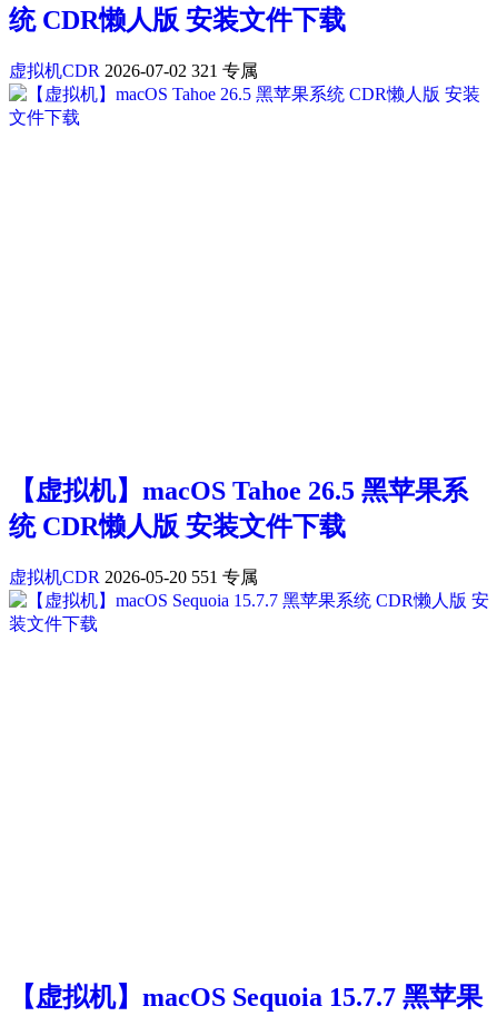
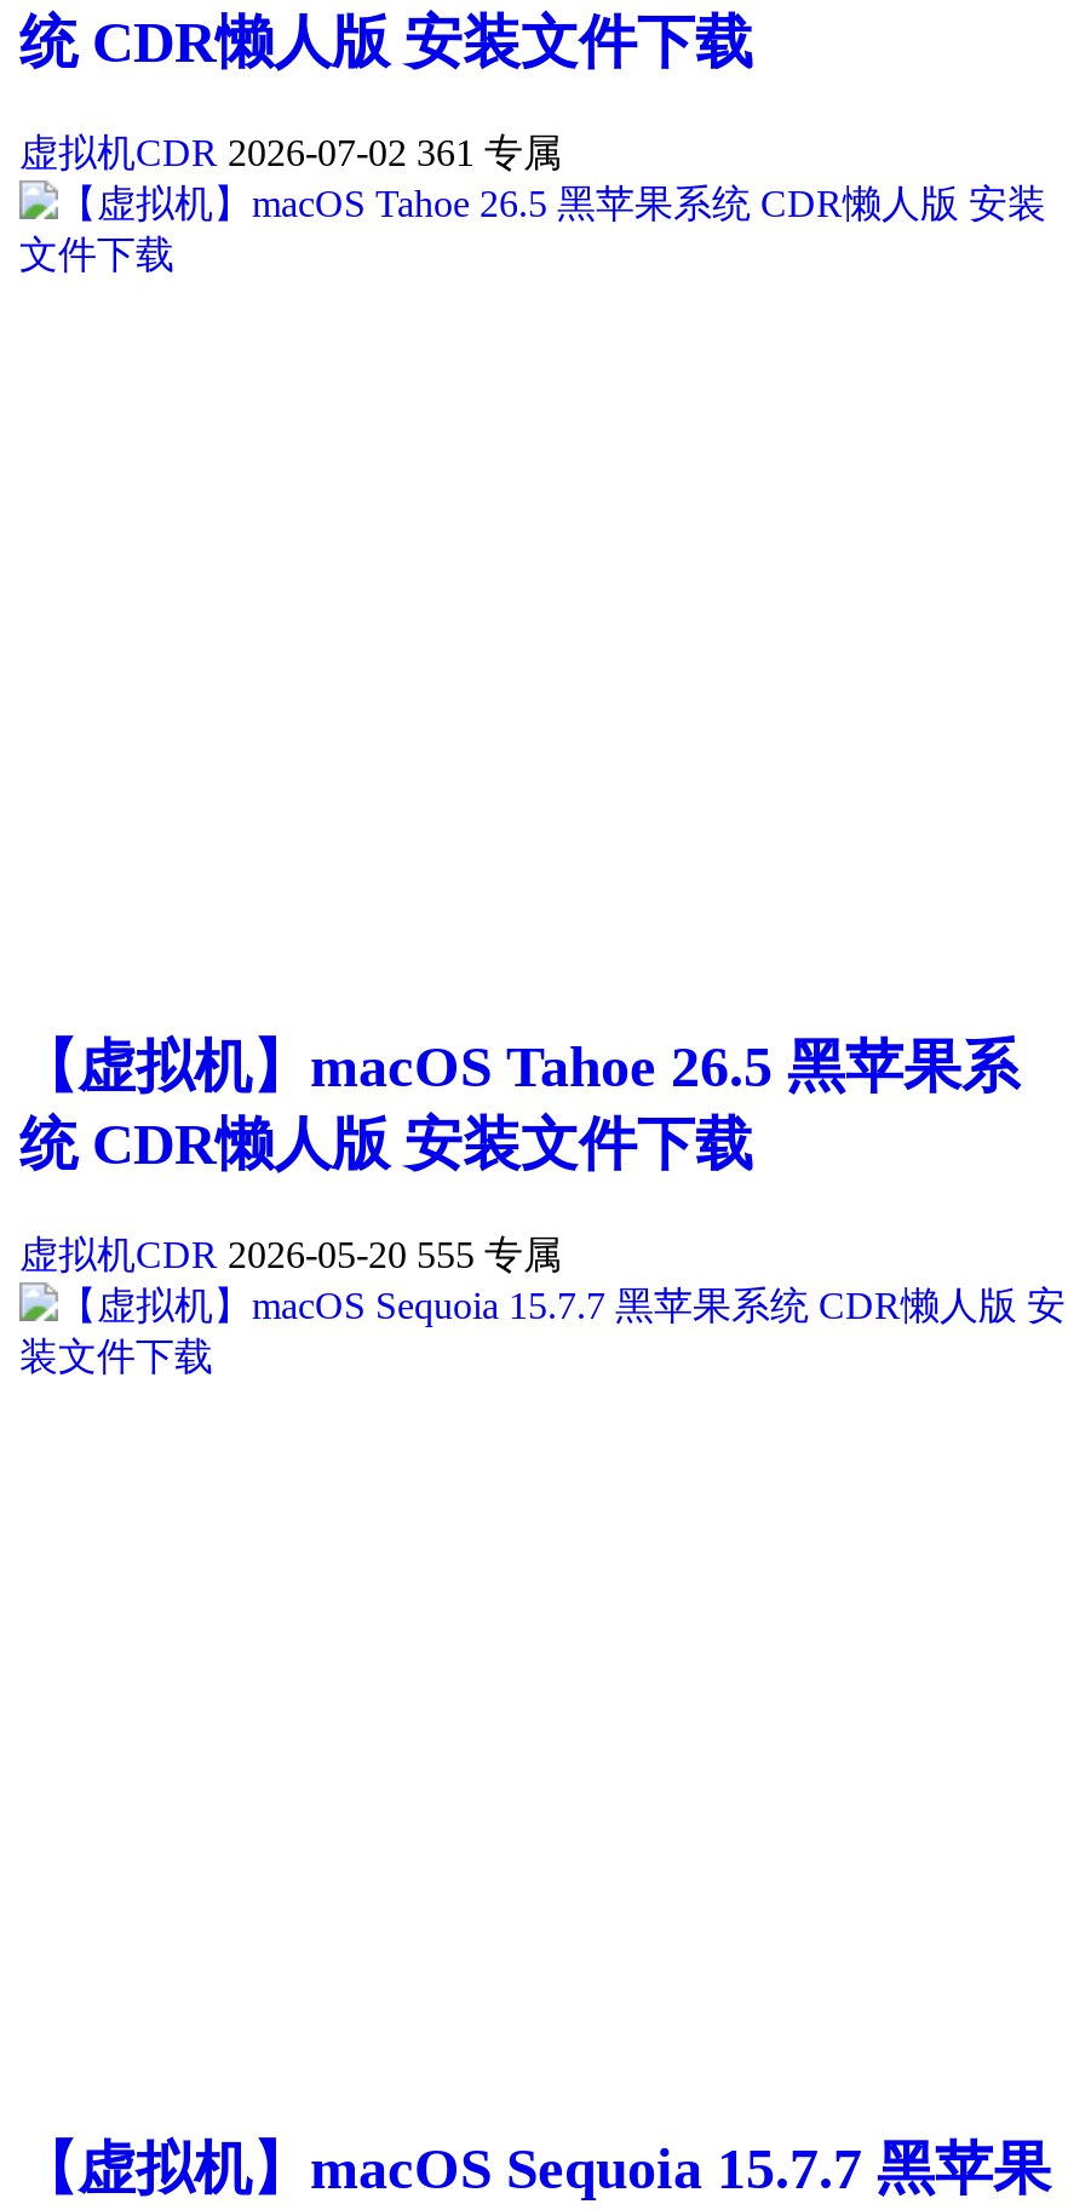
- 虚拟机CDR 2026-07-02 321 专属
+ 虚拟机CDR 2026-07-02 361 专属

- 虚拟机CDR 2026-05-20 551 专属
+ 虚拟机CDR 2026-05-20 555 专属
